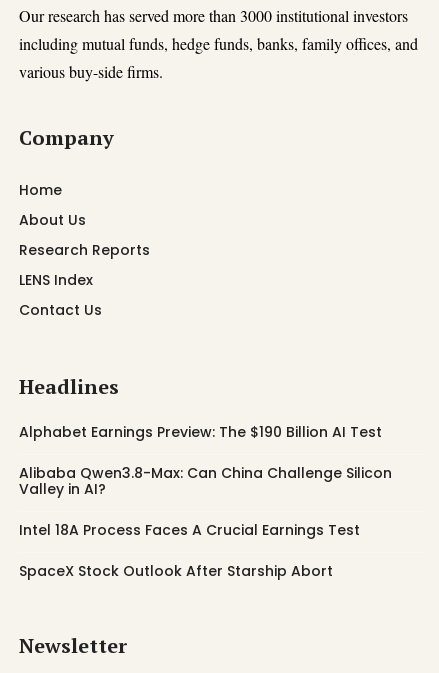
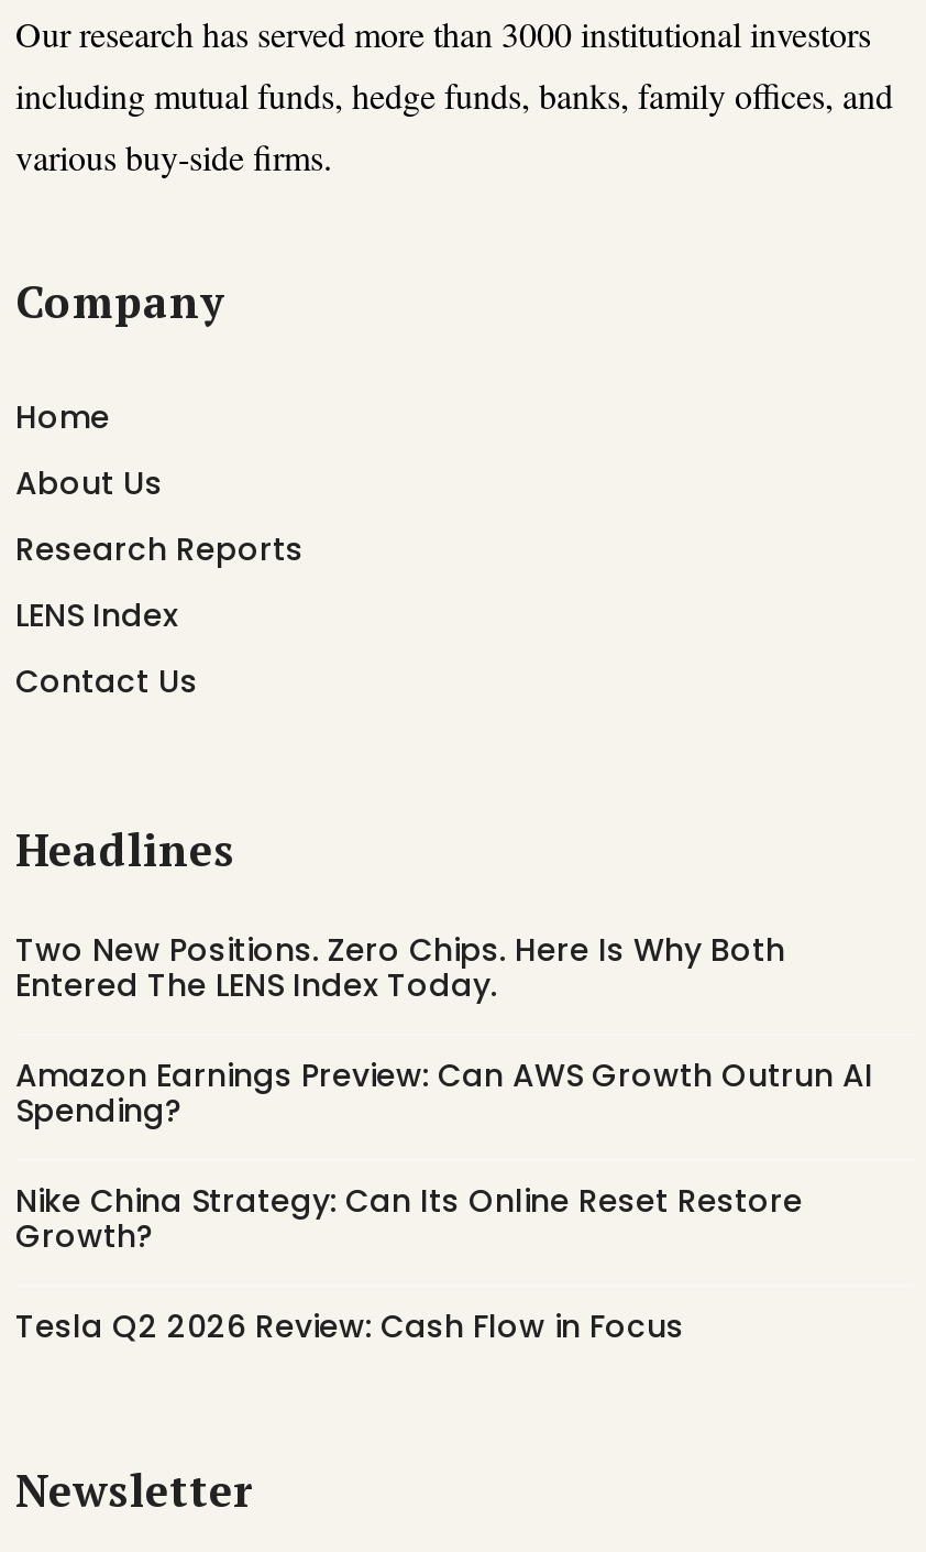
- Alphabet Earnings Preview: The $190 Billion AI Test
+ Two New Positions. Zero Chips. Here Is Why Both
+ Entered The LENS Index Today.

- Alibaba Qwen3.8-Max: Can China Challenge Silicon
- Valley in AI?
+ Amazon Earnings Preview: Can AWS Growth Outrun AI
+ Spending?

- Intel 18A Process Faces A Crucial Earnings Test
+ Nike China Strategy: Can Its Online Reset Restore
+ Growth?

- SpaceX Stock Outlook After Starship Abort
+ Tesla Q2 2026 Review: Cash Flow in Focus
